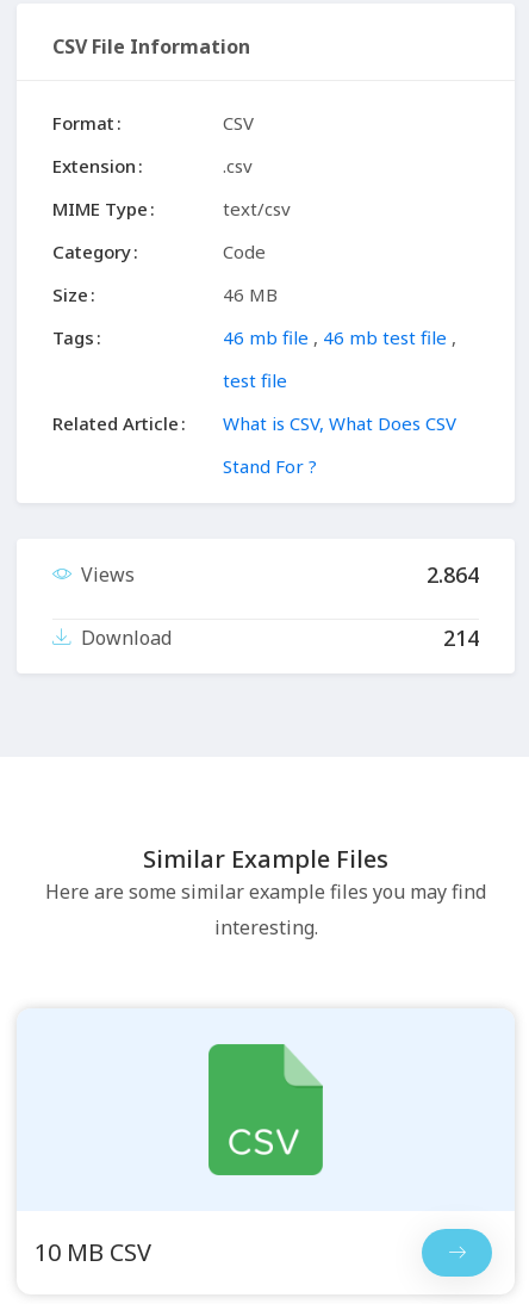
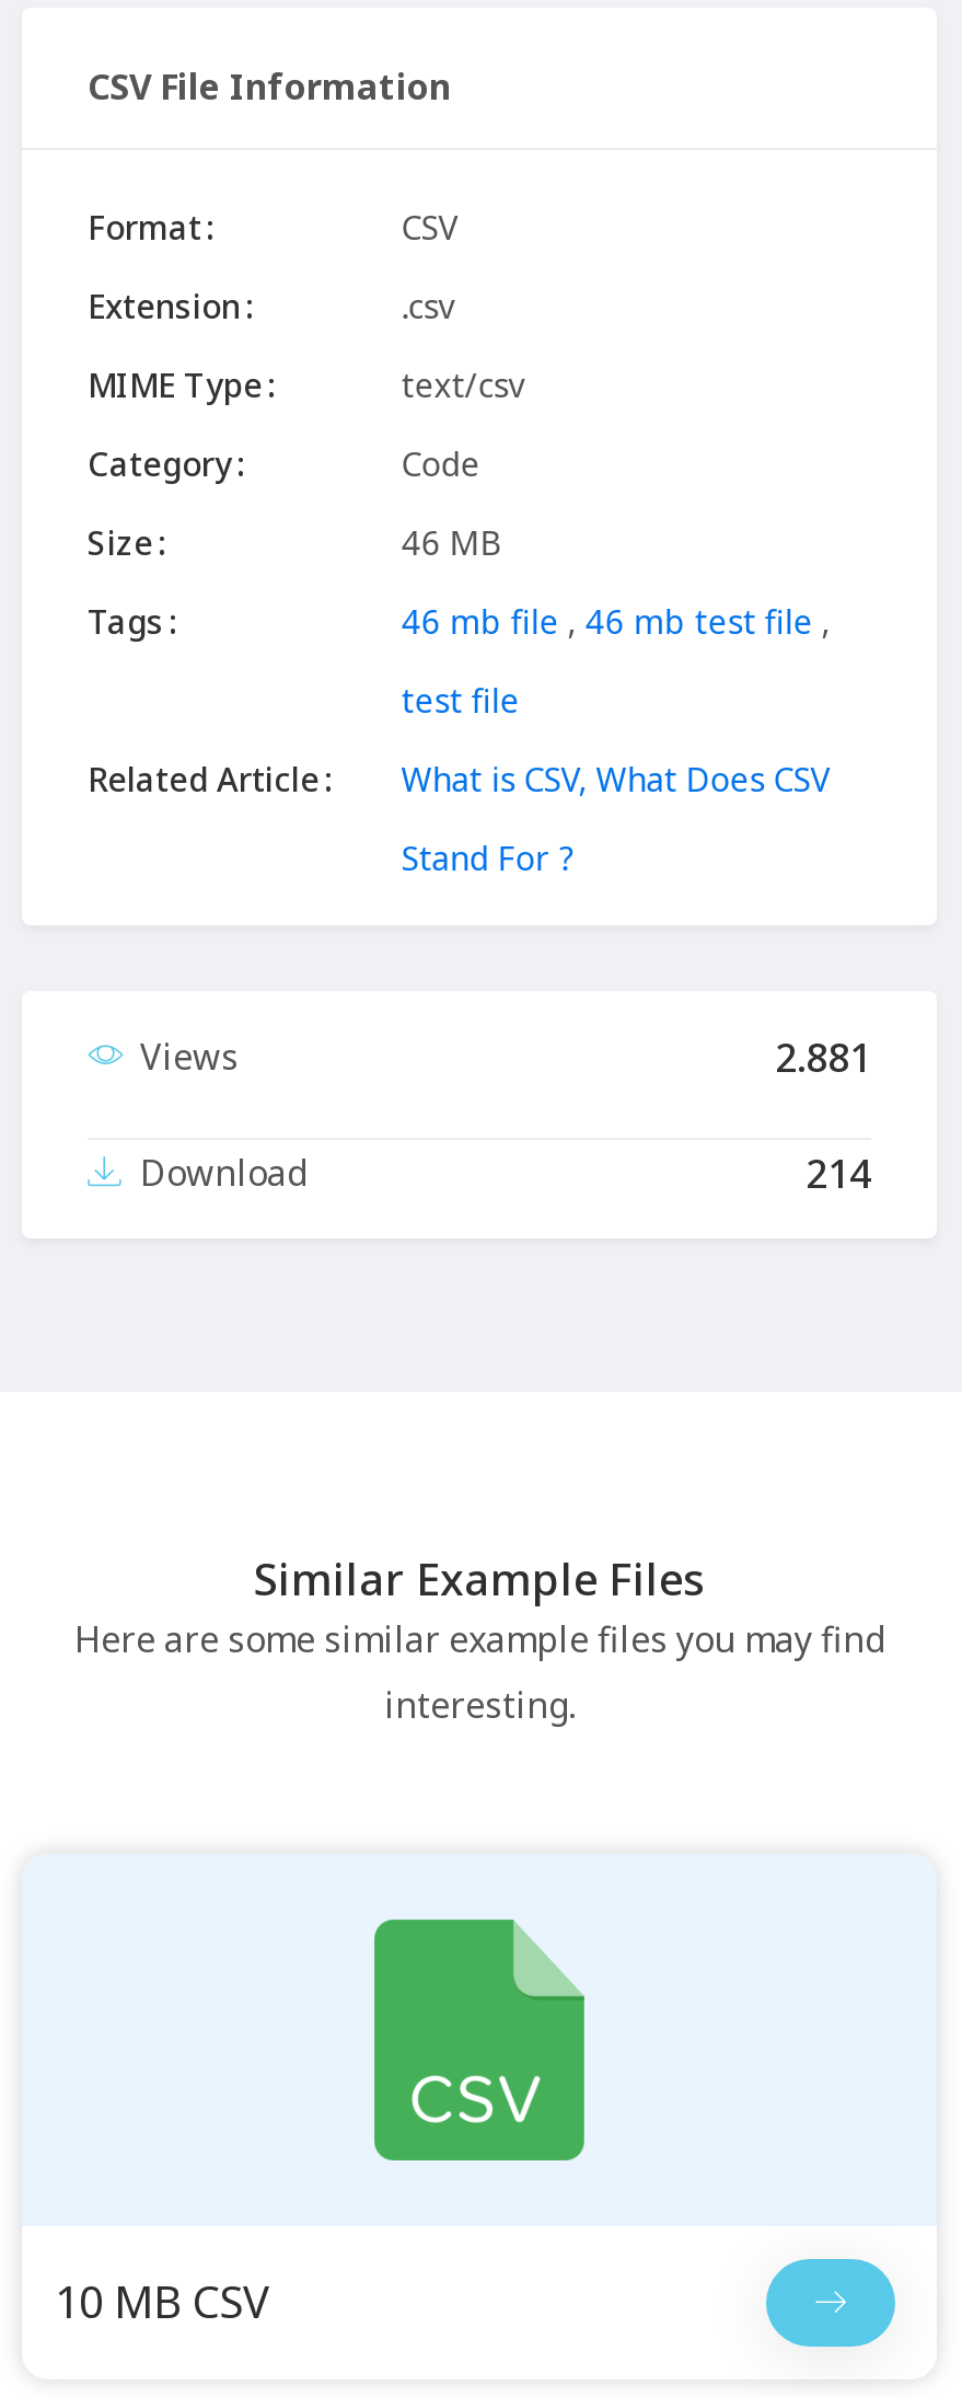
- 2.864
+ 2.881
